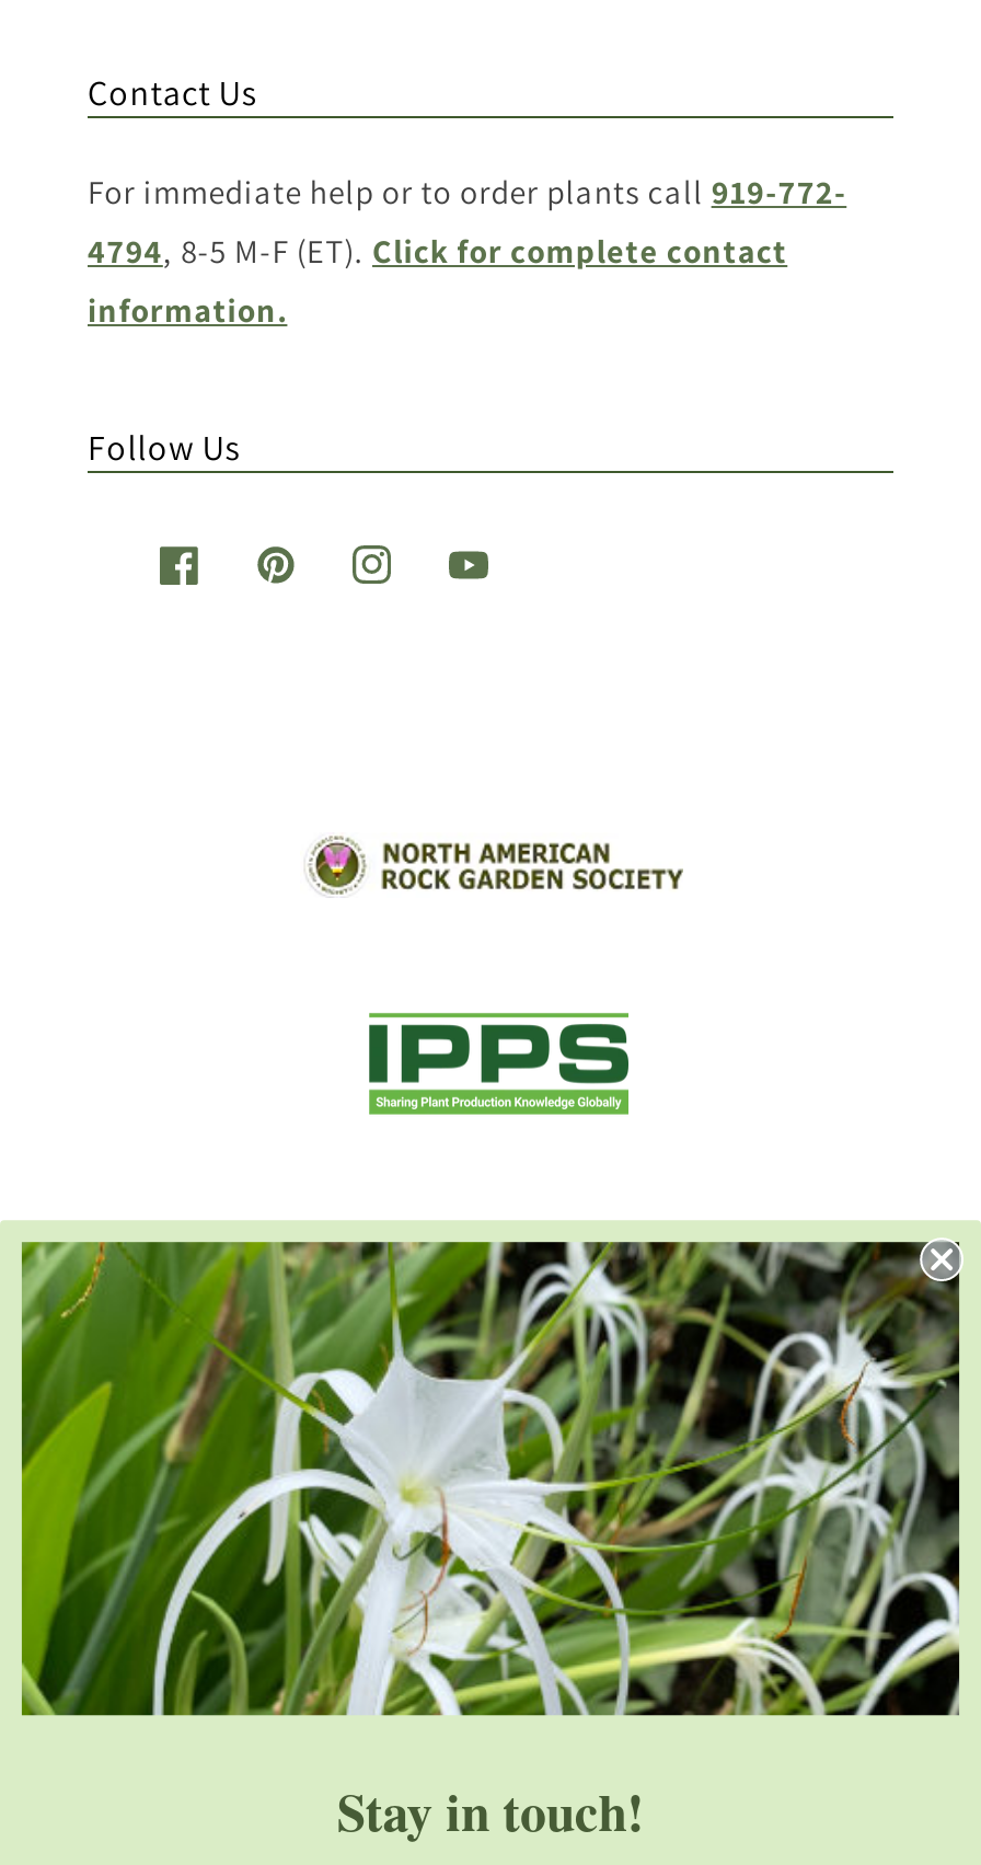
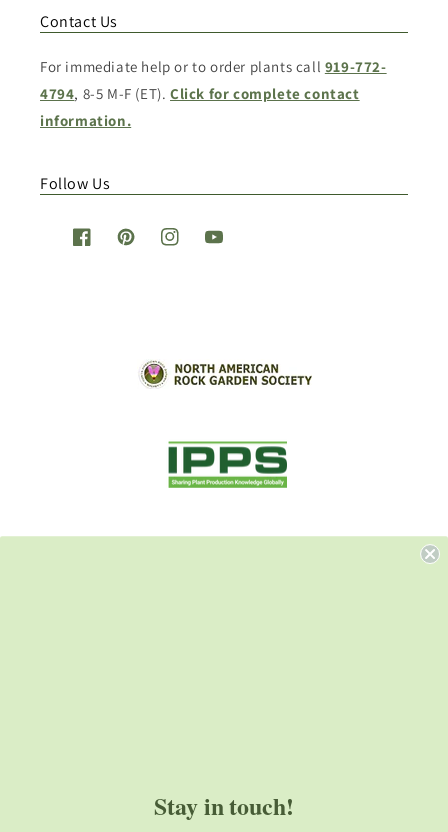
- [image]
